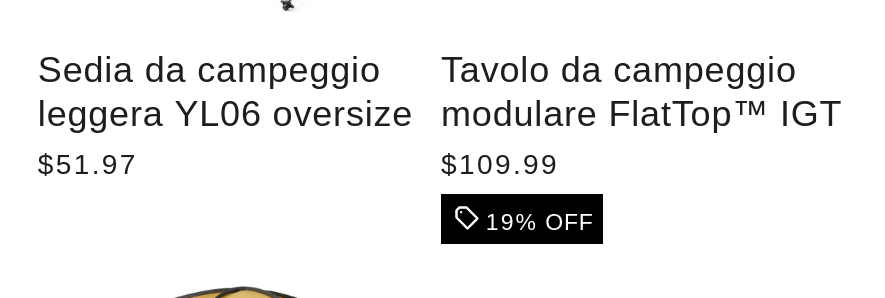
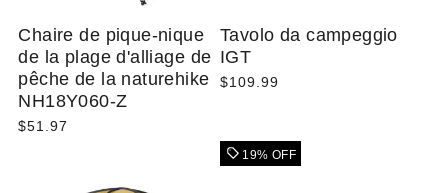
- Sedia da campeggio
- leggera YL06 oversize
+ Chaire de pique-nique
+ de la plage d'alliage de
+ pêche de la naturehike
+ NH18Y060-Z

- modulare FlatTop™ IGT
+ IGT
